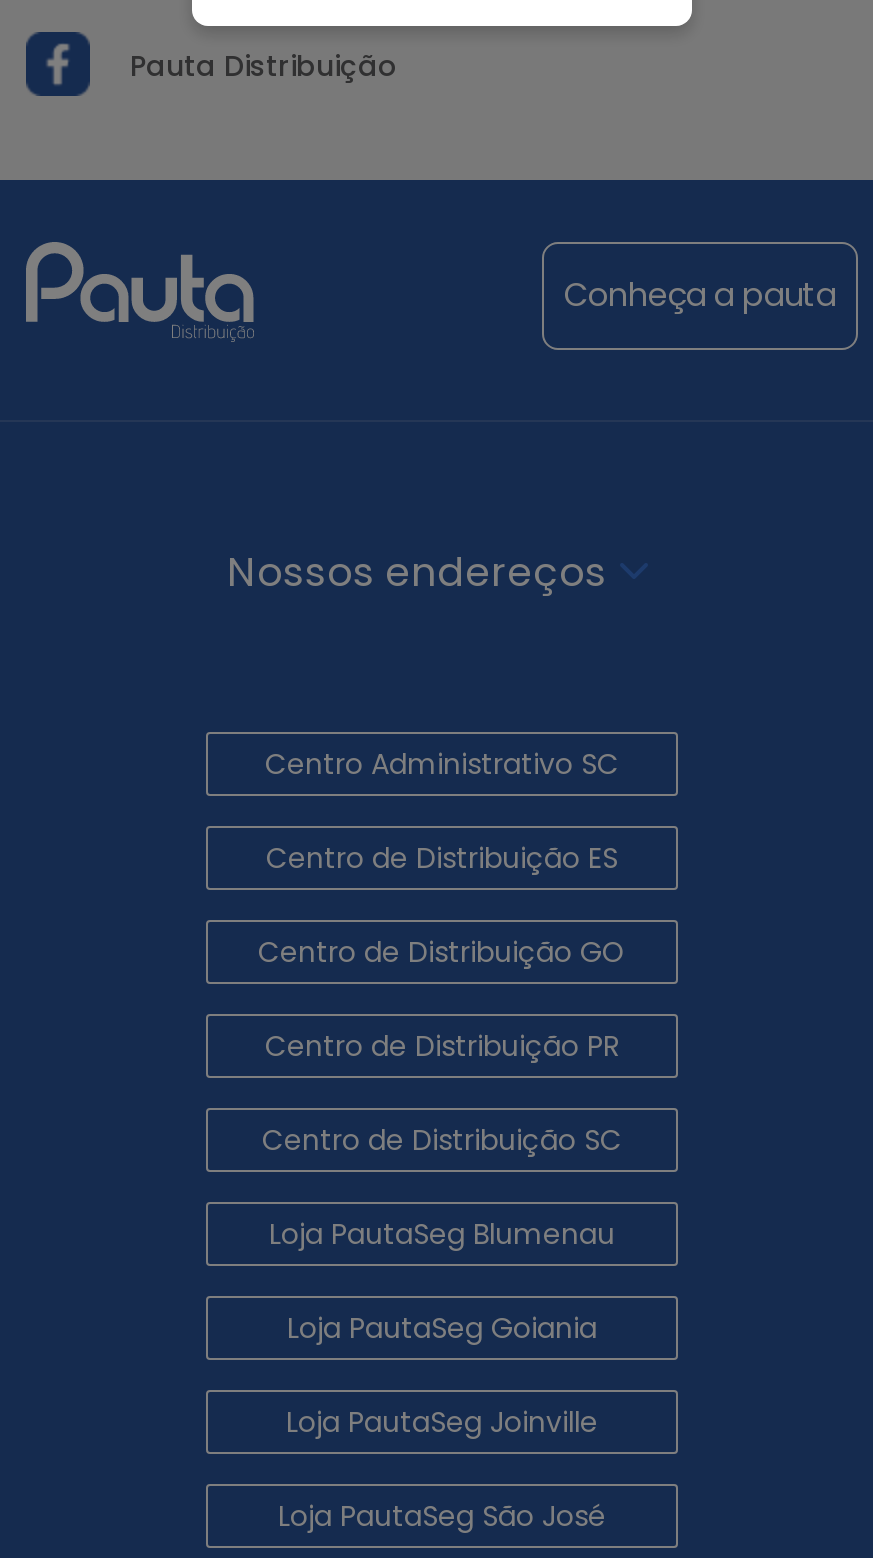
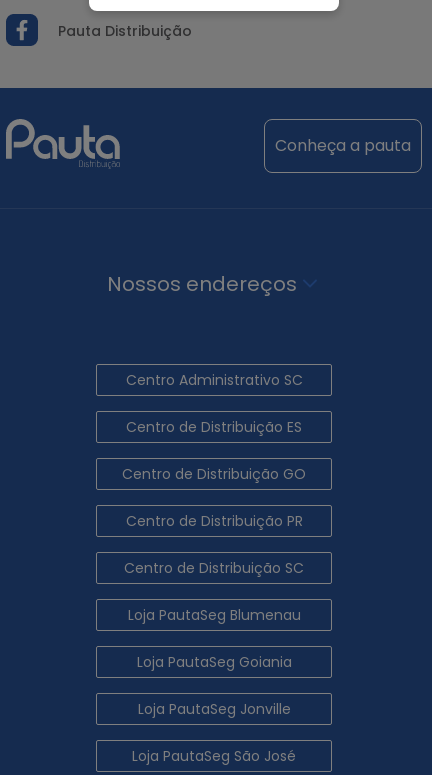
- Loja PautaSeg Joinville
+ Loja PautaSeg Jonville
